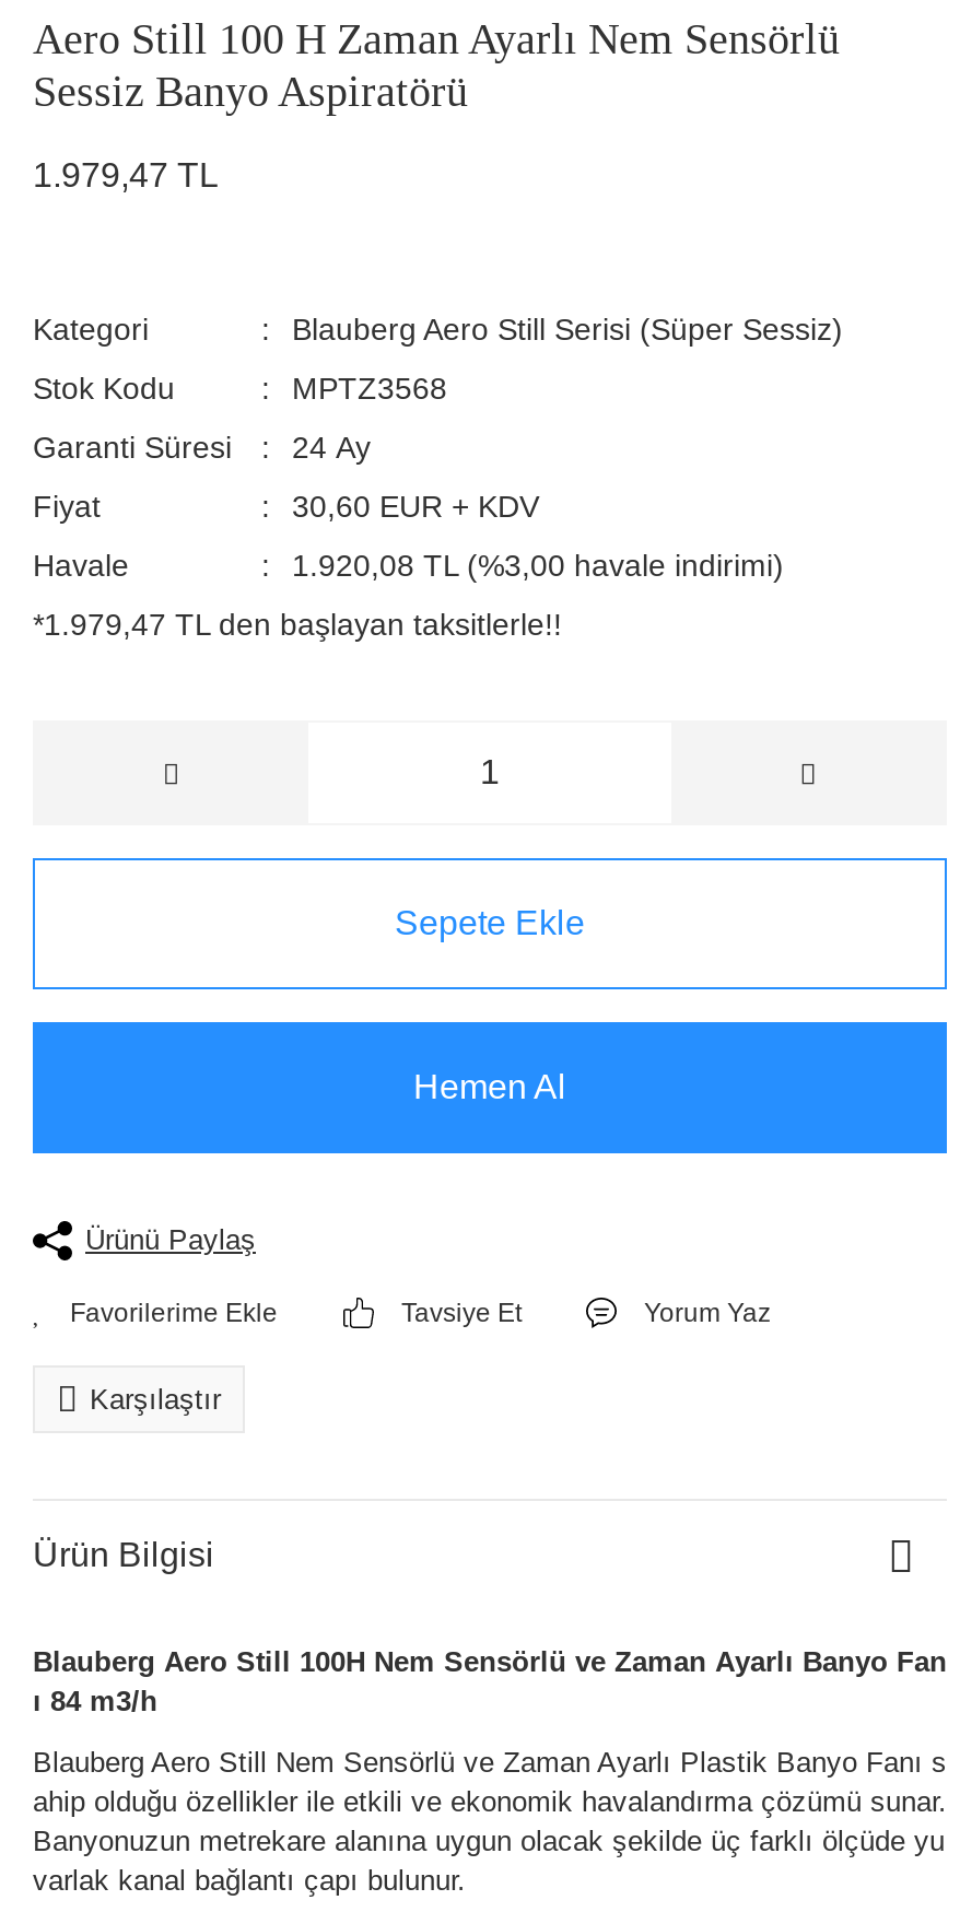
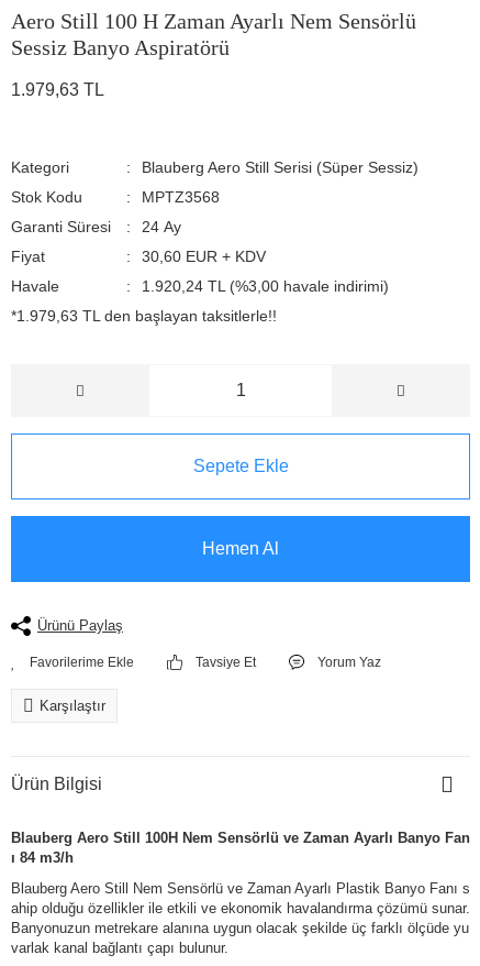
- 1.979,47 TL
+ 1.979,63 TL

- 1.920,08 TL (%3,00 havale indirimi)
+ 1.920,24 TL (%3,00 havale indirimi)

- *1.979,47 TL den başlayan taksitlerle!!
+ *1.979,63 TL den başlayan taksitlerle!!
